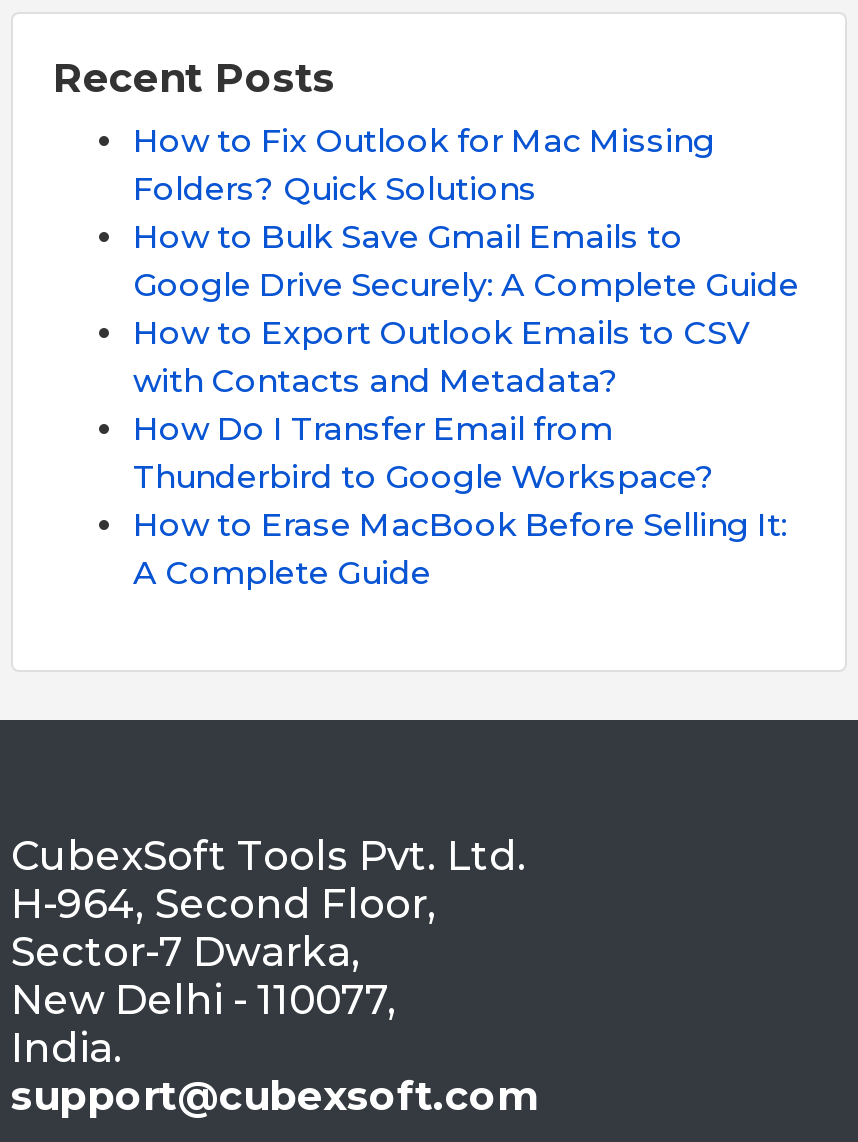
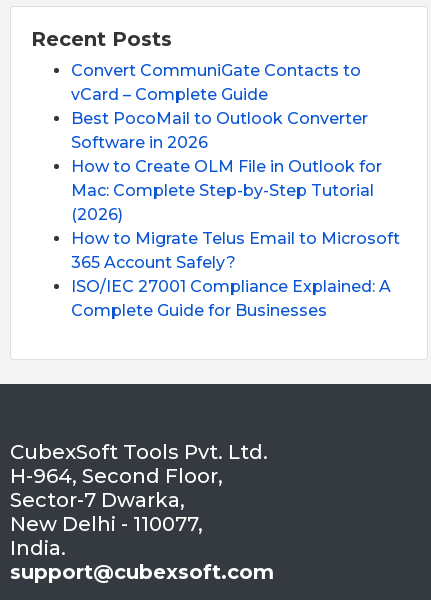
- How to Fix Outlook for Mac Missing
- Folders? Quick Solutions
- How to Bulk Save Gmail Emails to
- Google Drive Securely: A Complete Guide
- How to Export Outlook Emails to CSV
- with Contacts and Metadata?
- How Do I Transfer Email from
- Thunderbird to Google Workspace?
- How to Erase MacBook Before Selling It:
- A Complete Guide
+ Convert CommuniGate Contacts to
+ vCard – Complete Guide
+ Best PocoMail to Outlook Converter
+ Software in 2026
+ How to Create OLM File in Outlook for
+ Mac: Complete Step-by-Step Tutorial
+ (2026)
+ How to Migrate Telus Email to Microsoft
+ 365 Account Safely?
+ ISO/IEC 27001 Compliance Explained: A
+ Complete Guide for Businesses
